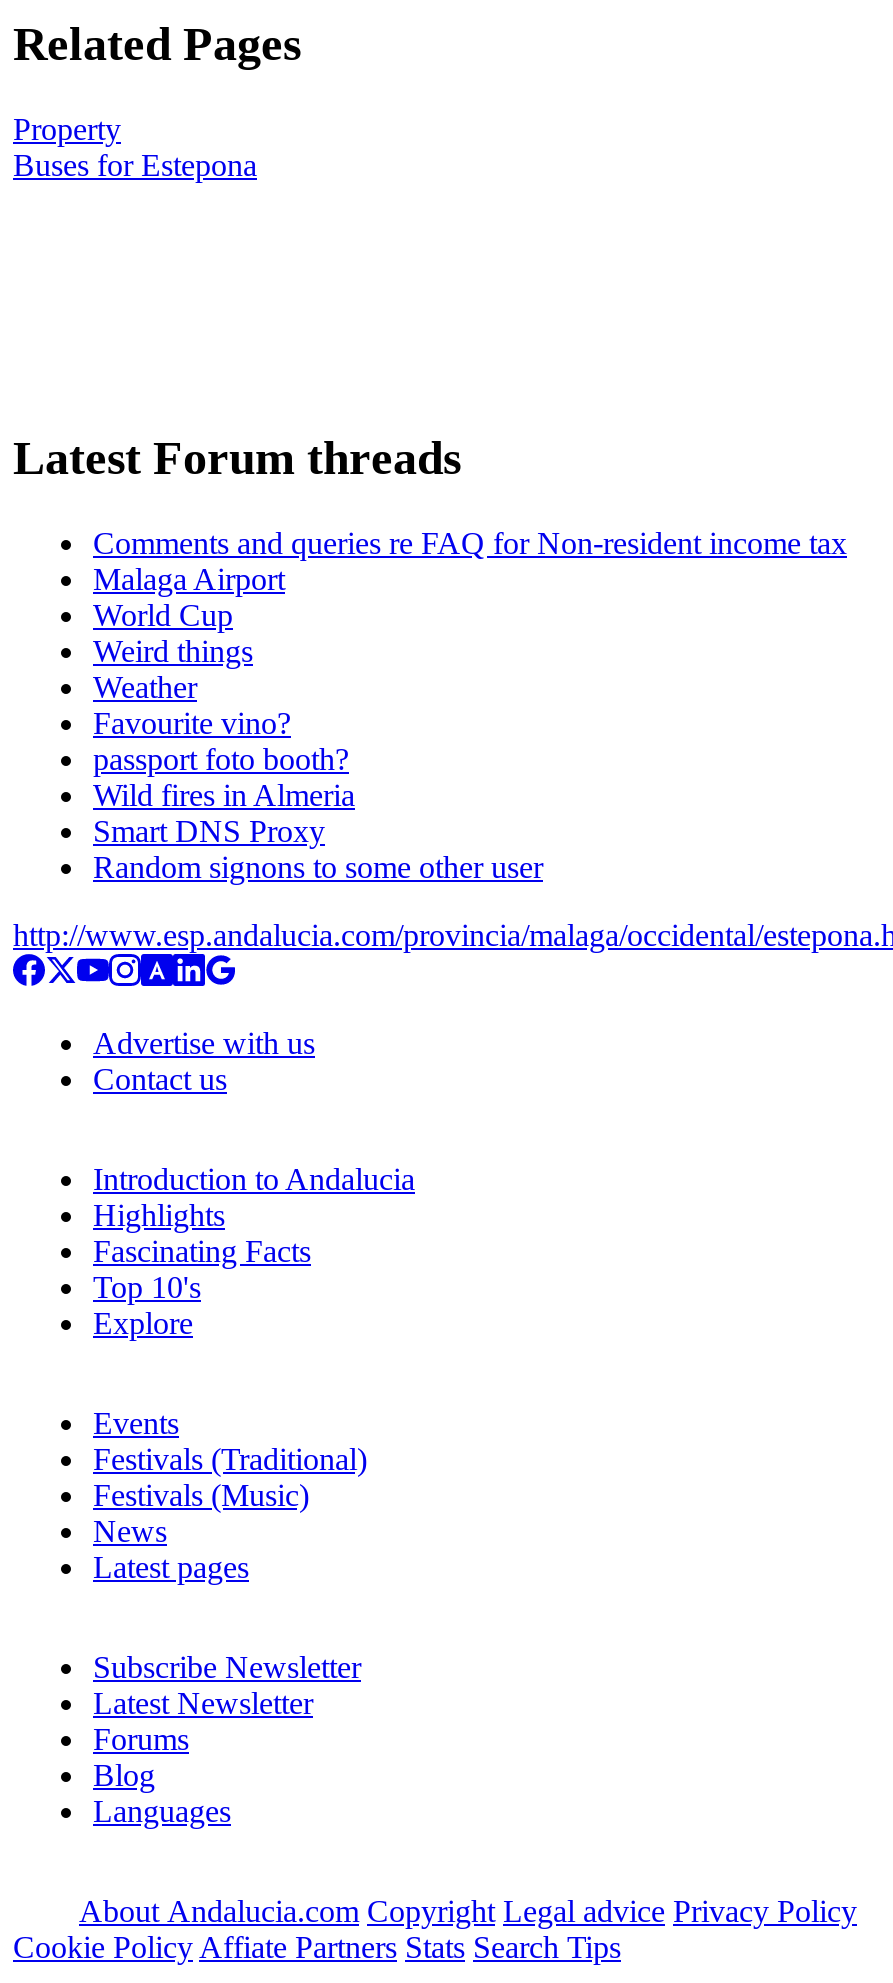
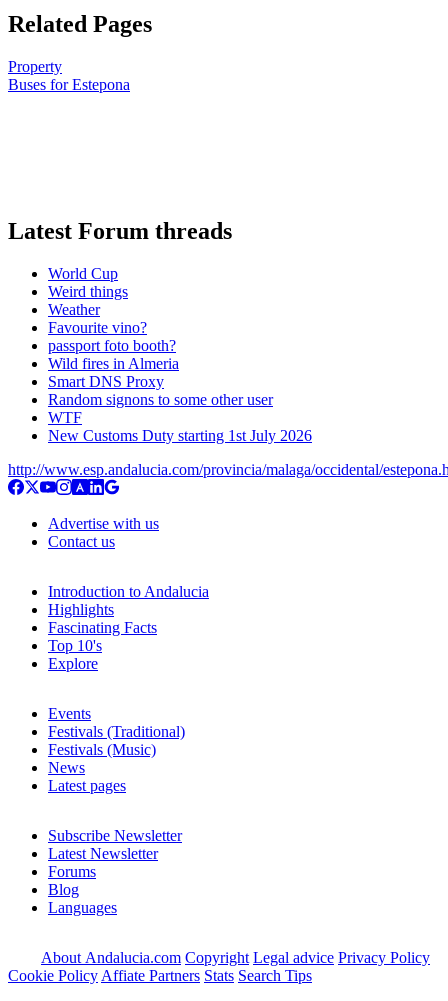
- Comments and queries re FAQ for Non-resident income tax
- Malaga Airport

moved up: World Cup | Weird things | Weather | Favourite vino? | passport foto booth? | Wild fires in Almeria | Smart DNS Proxy | Random signons to some other user

+ WTF
+ New Customs Duty starting 1st July 2026
